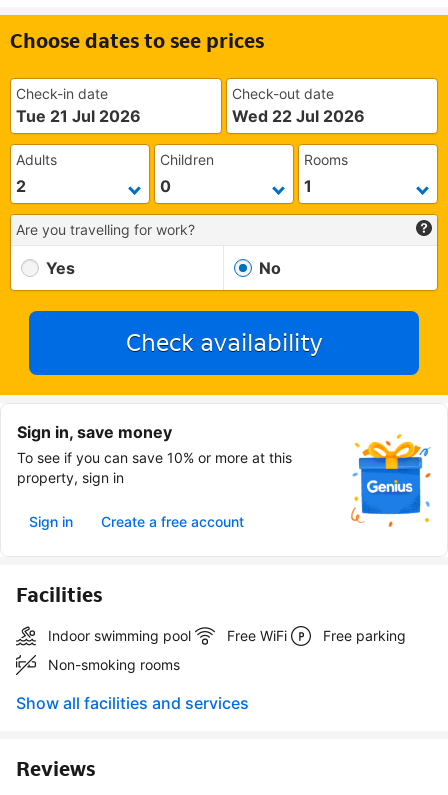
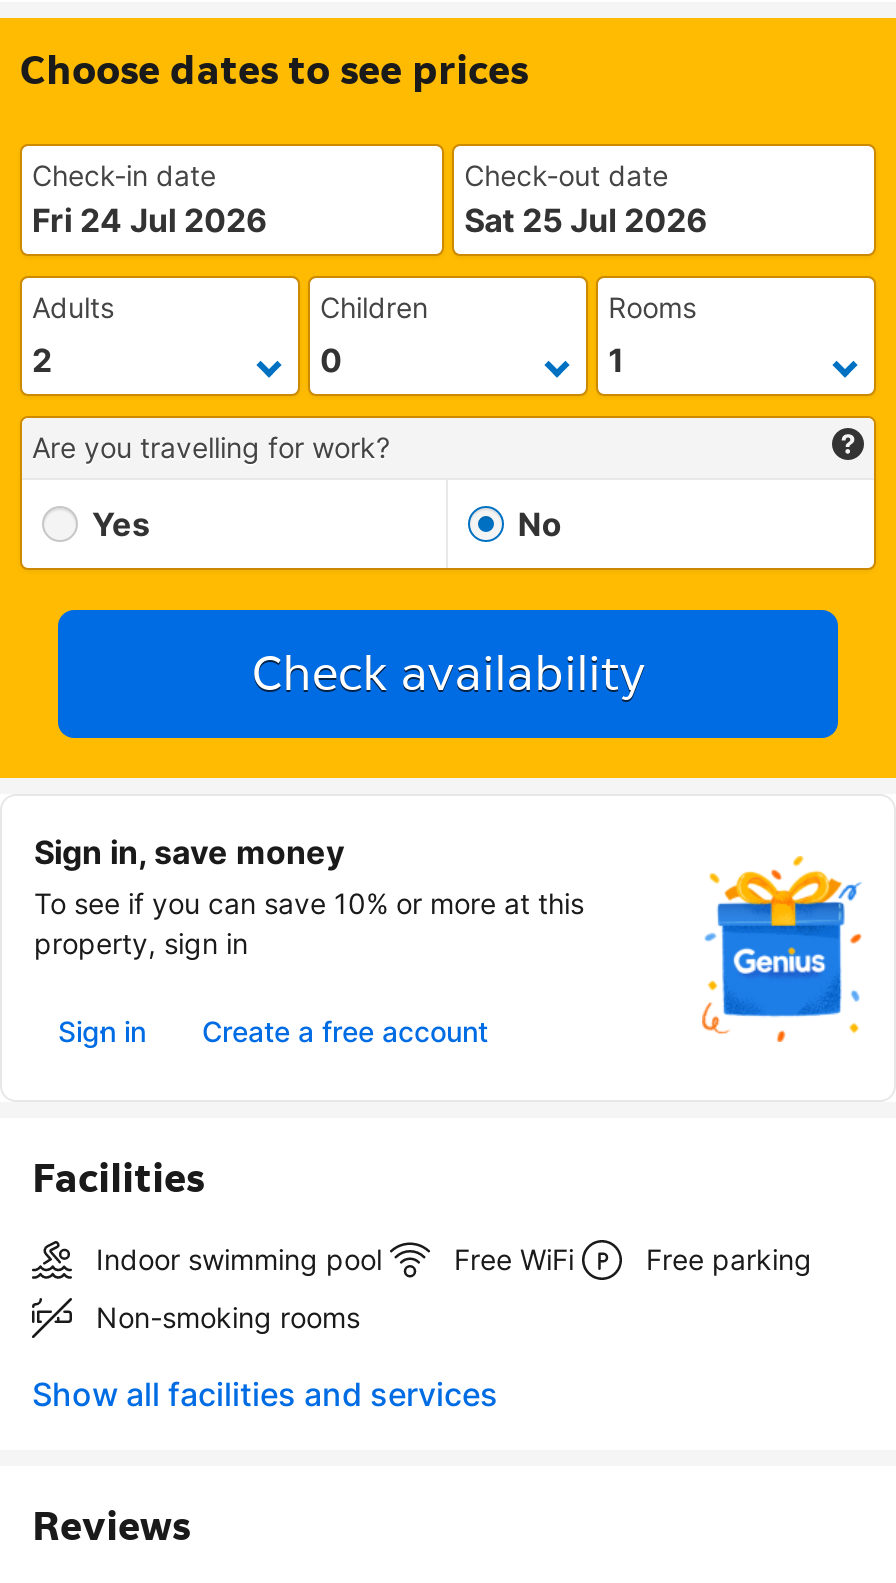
- Tue 21 Jul 2026
+ Fri 24 Jul 2026

- Wed 22 Jul 2026
+ Sat 25 Jul 2026
